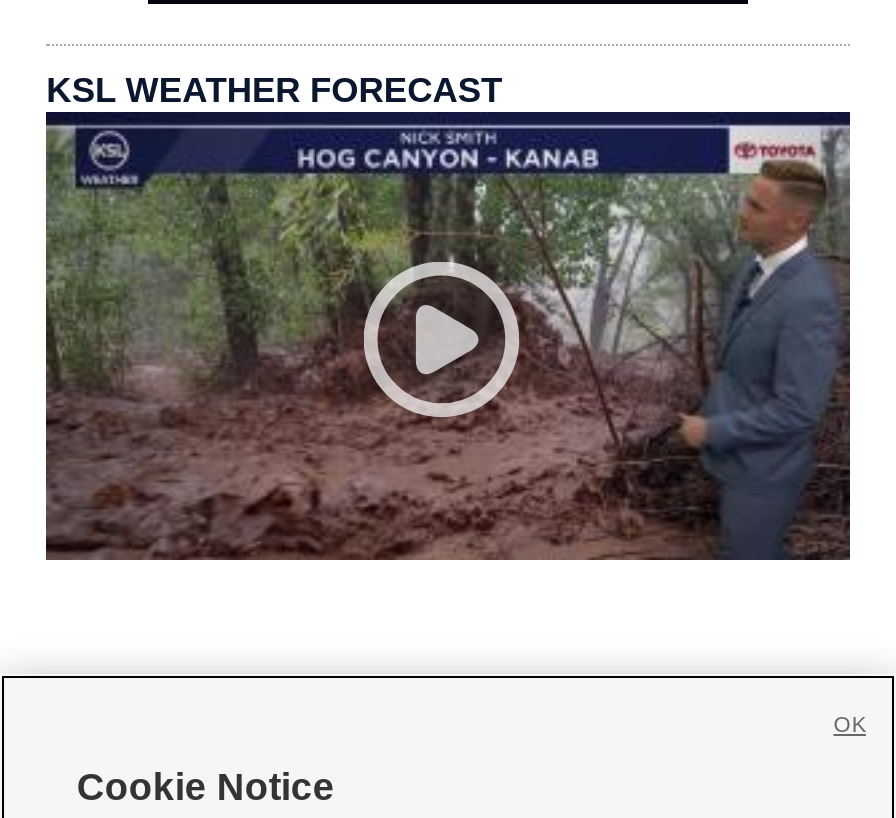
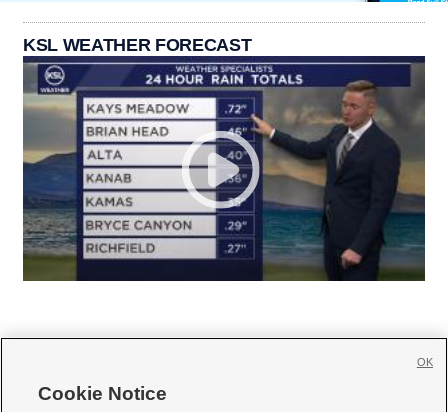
- [image]
+ [image]
